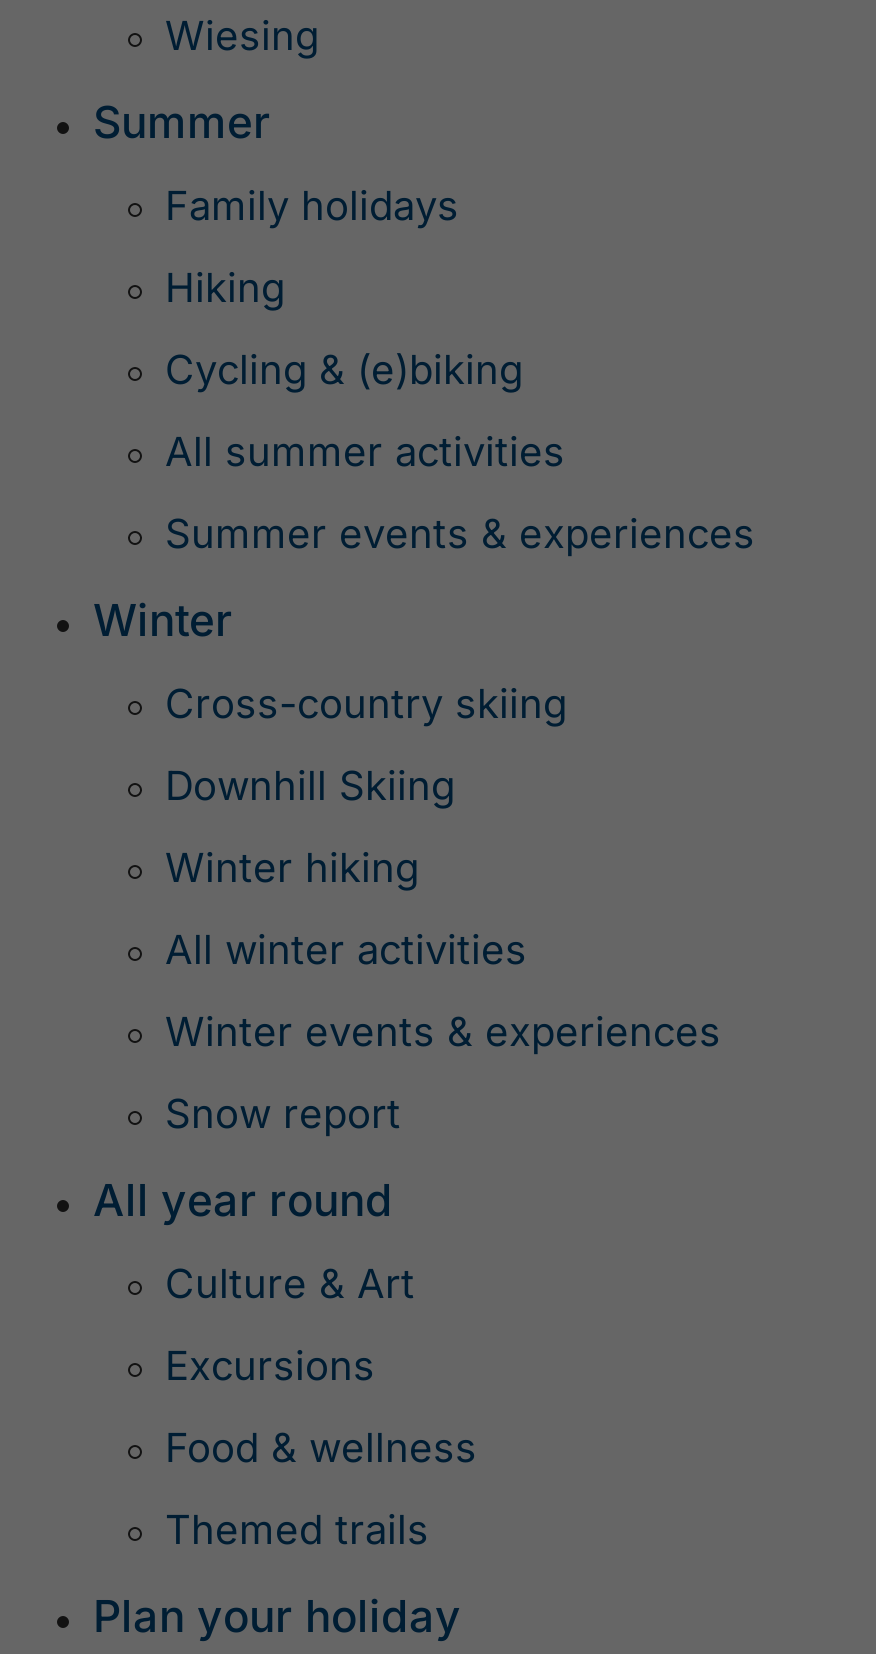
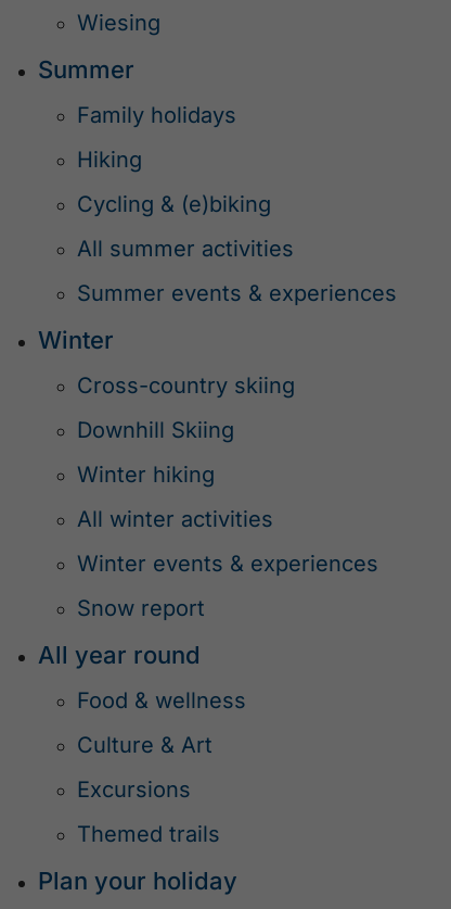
moved down: Culture & Art | Excursions

moved up: Food & wellness
